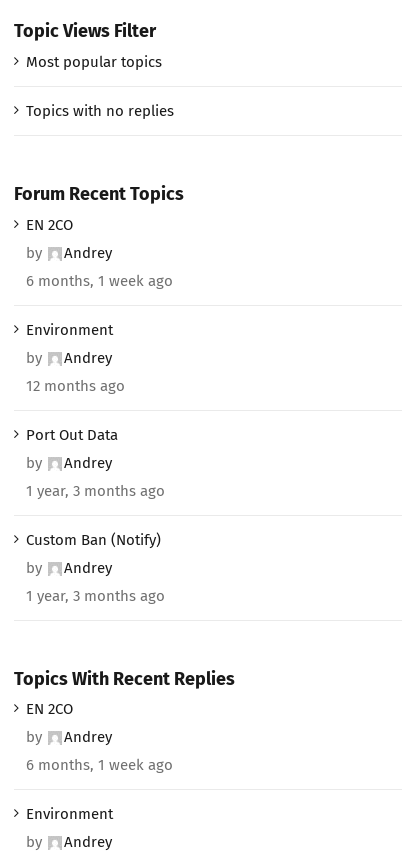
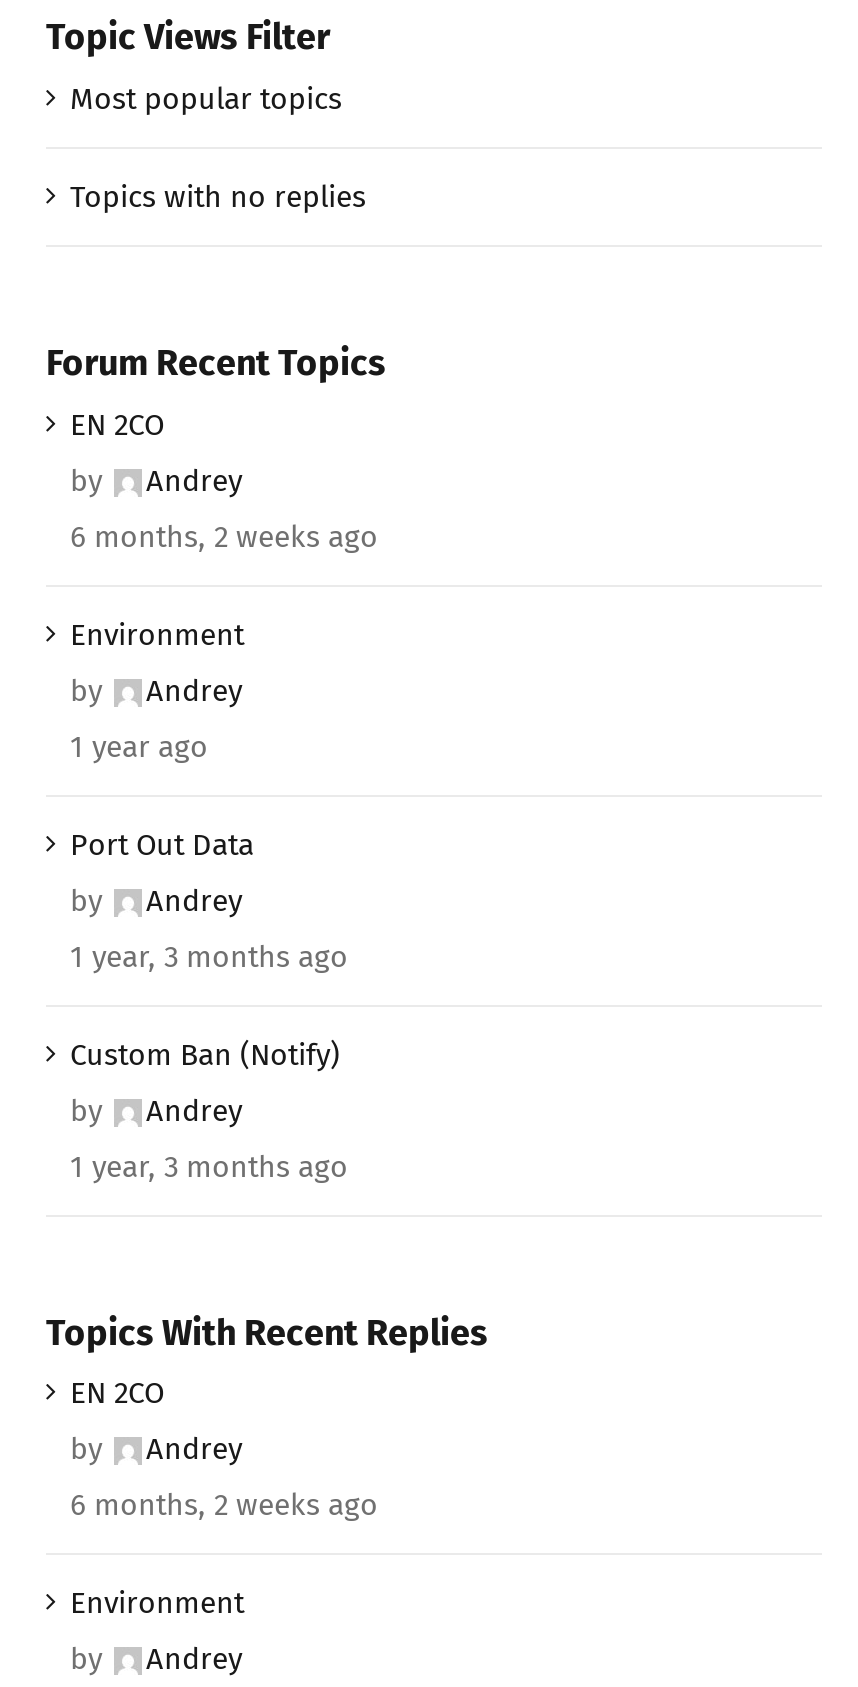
- 6 months, 1 week ago
+ 6 months, 2 weeks ago

- 12 months ago
+ 1 year ago

- 6 months, 1 week ago
+ 6 months, 2 weeks ago
